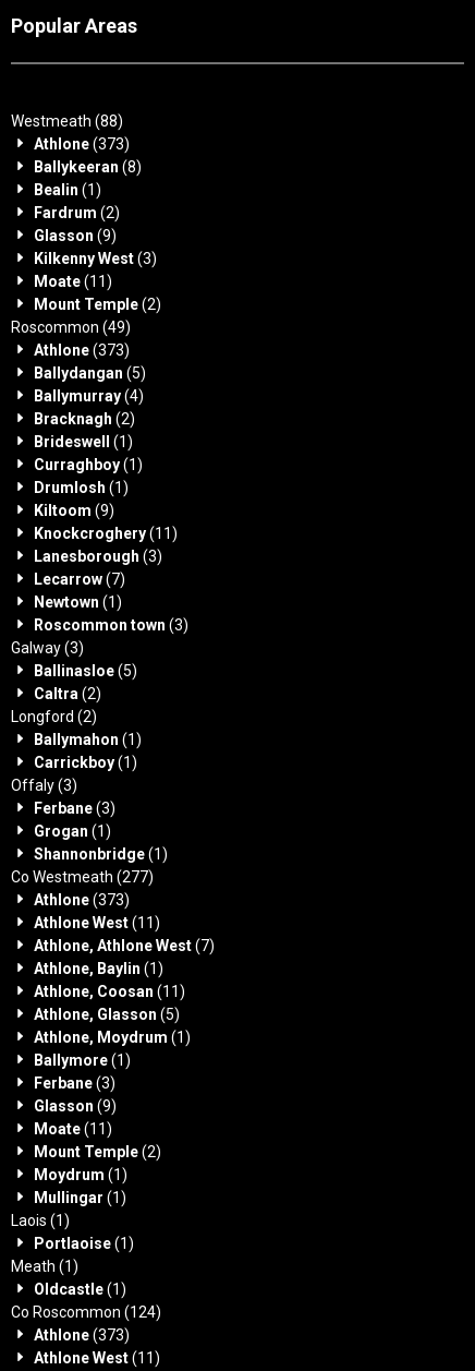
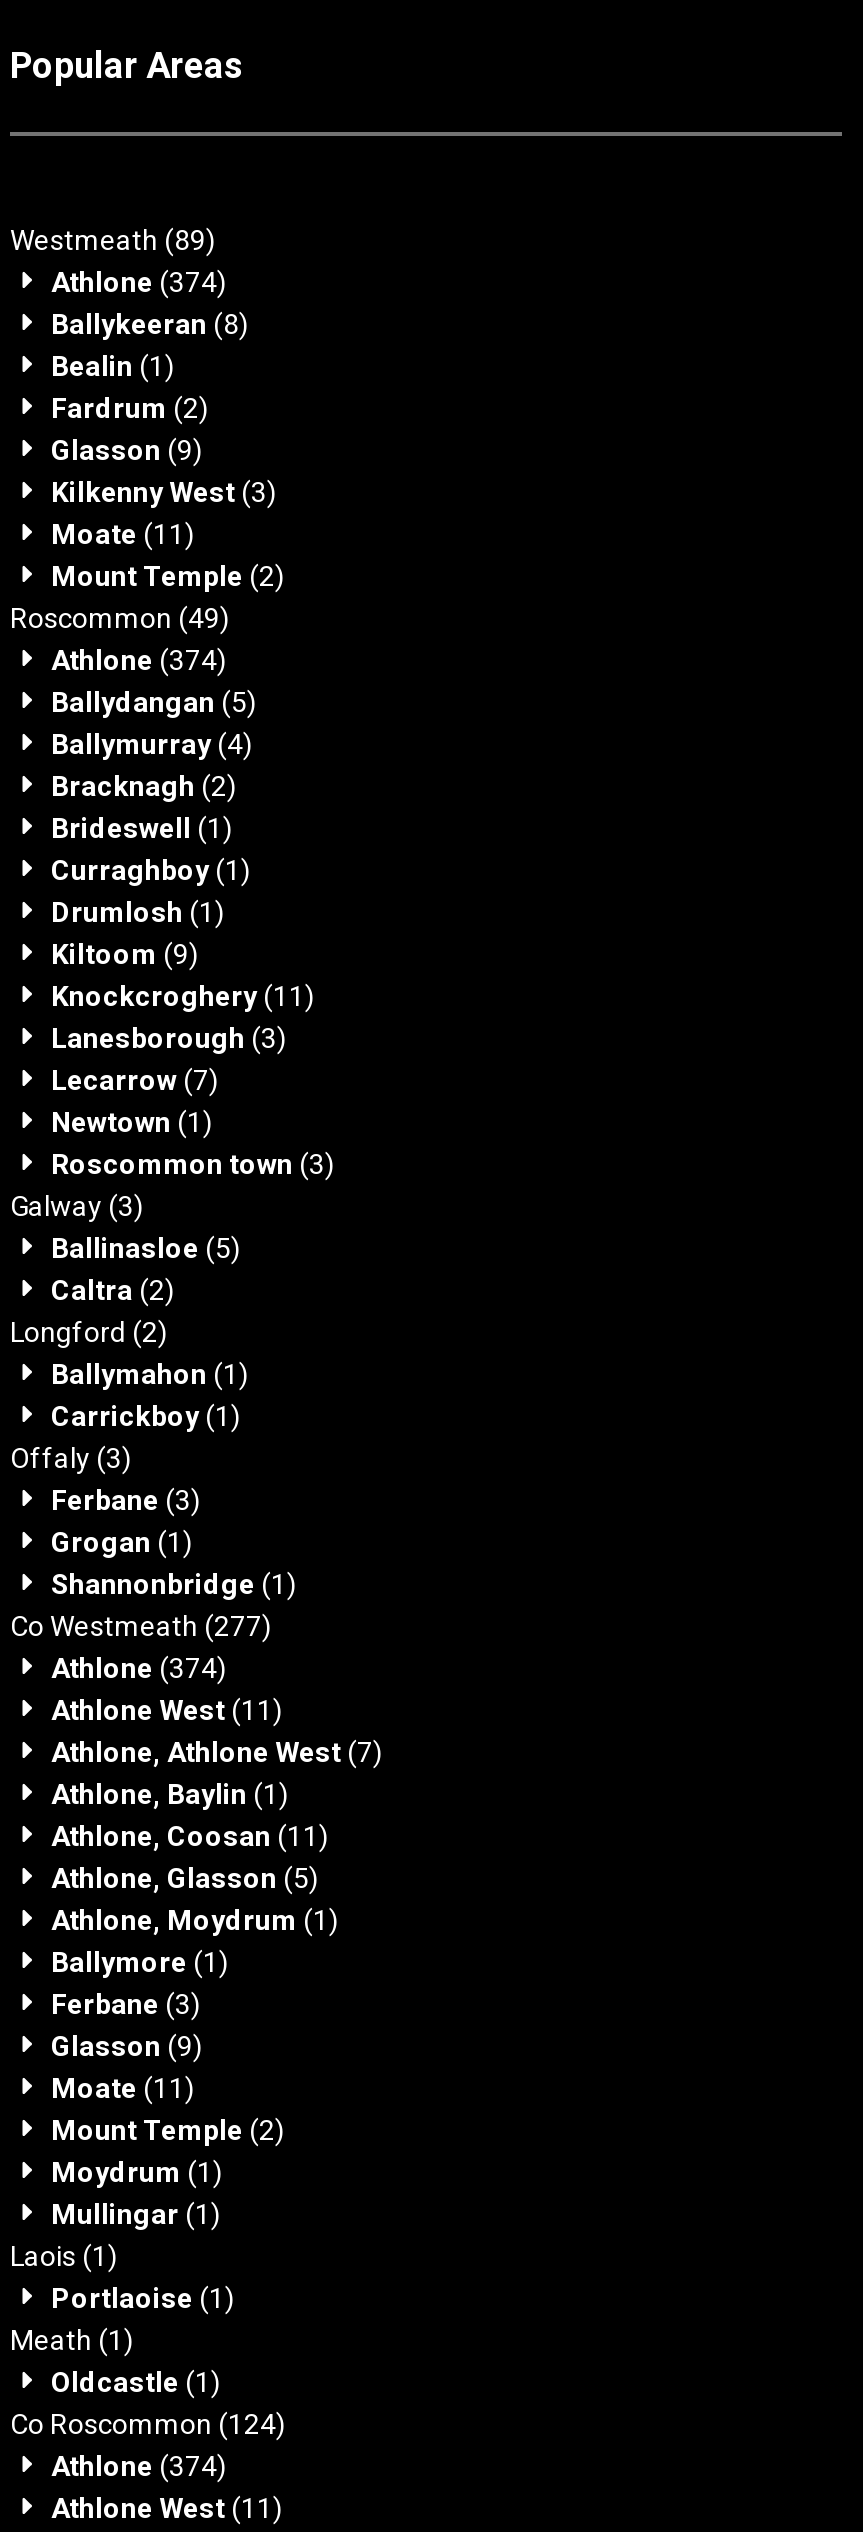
- Westmeath (88)
+ Westmeath (89)

- Athlone (373)
+ Athlone (374)

- Athlone (373)
+ Athlone (374)

- Athlone (373)
+ Athlone (374)

- Athlone (373)
+ Athlone (374)
